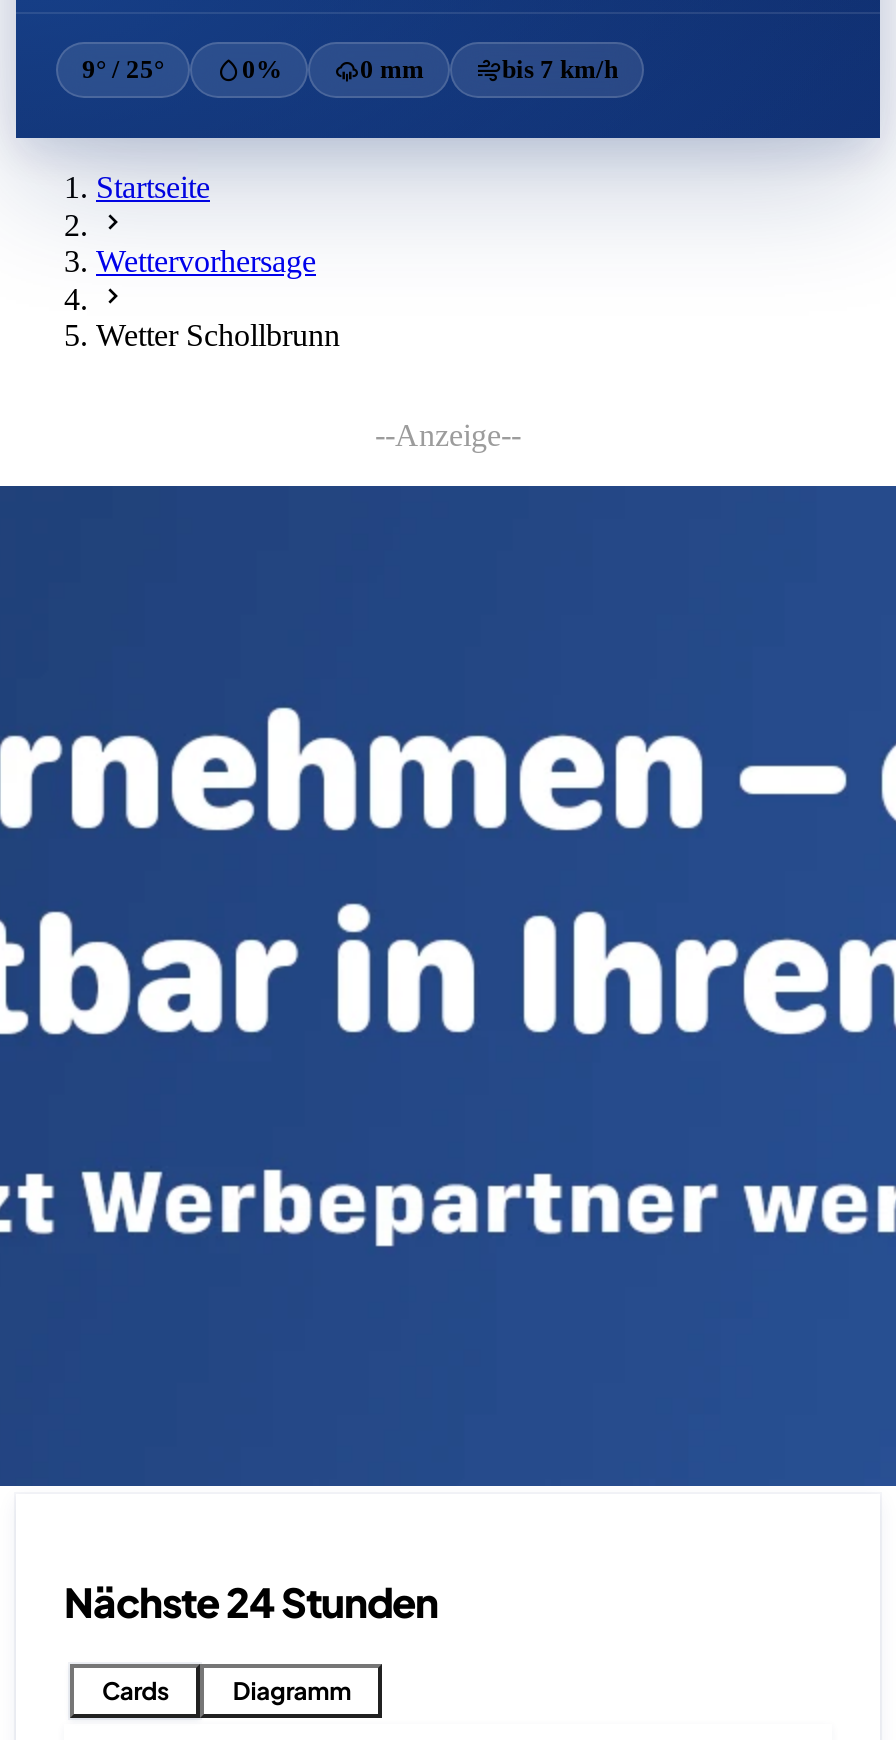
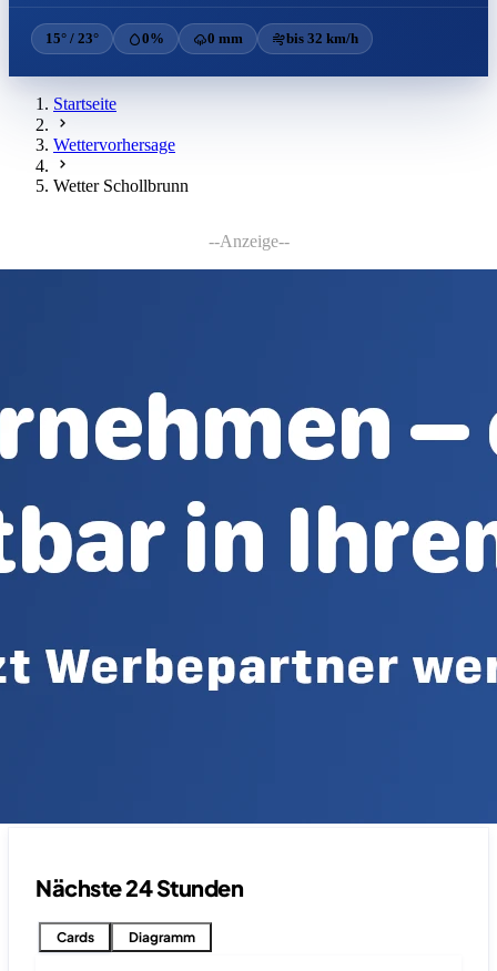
- 9° / 25°
+ 15° / 23°

- bis 7 km/h
+ bis 32 km/h
